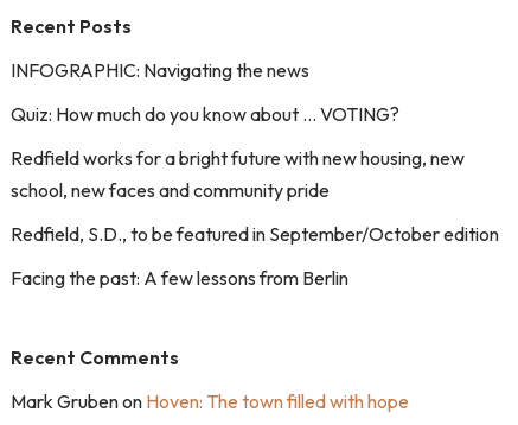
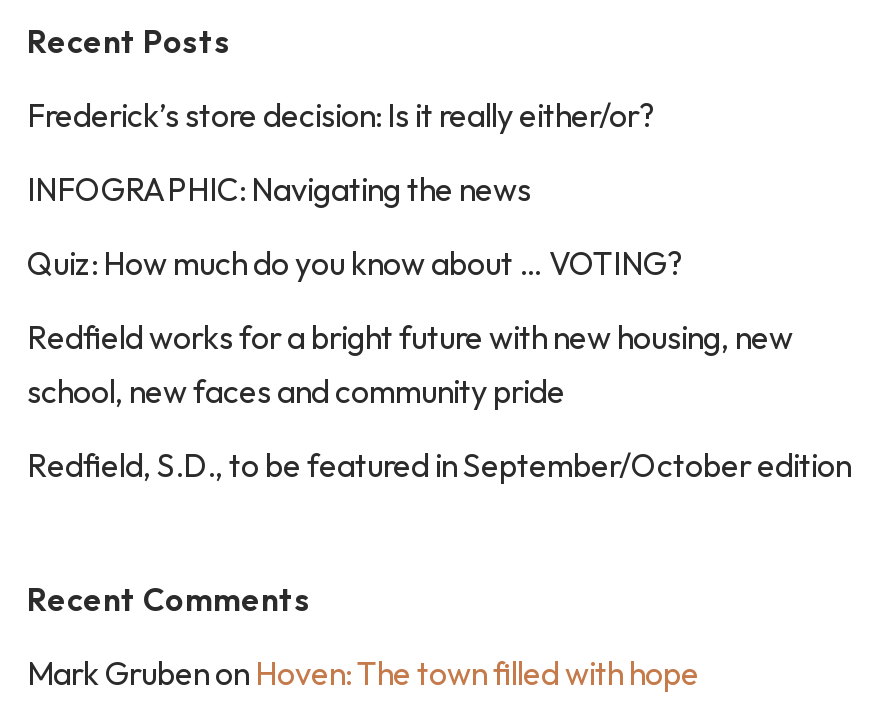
+ Frederick’s store decision: Is it really either/or?

moved down: INFOGRAPHIC: Navigating the news | Quiz: How much do you know about … VOTING? | Redfield works for a bright future with new housing, new | school, new faces and community pride | Redfield, S.D., to be featured in September/October edition

- Facing the past: A few lessons from Berlin
